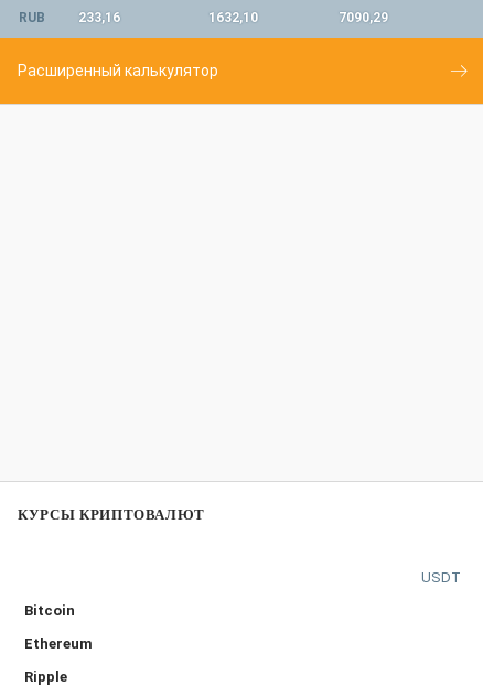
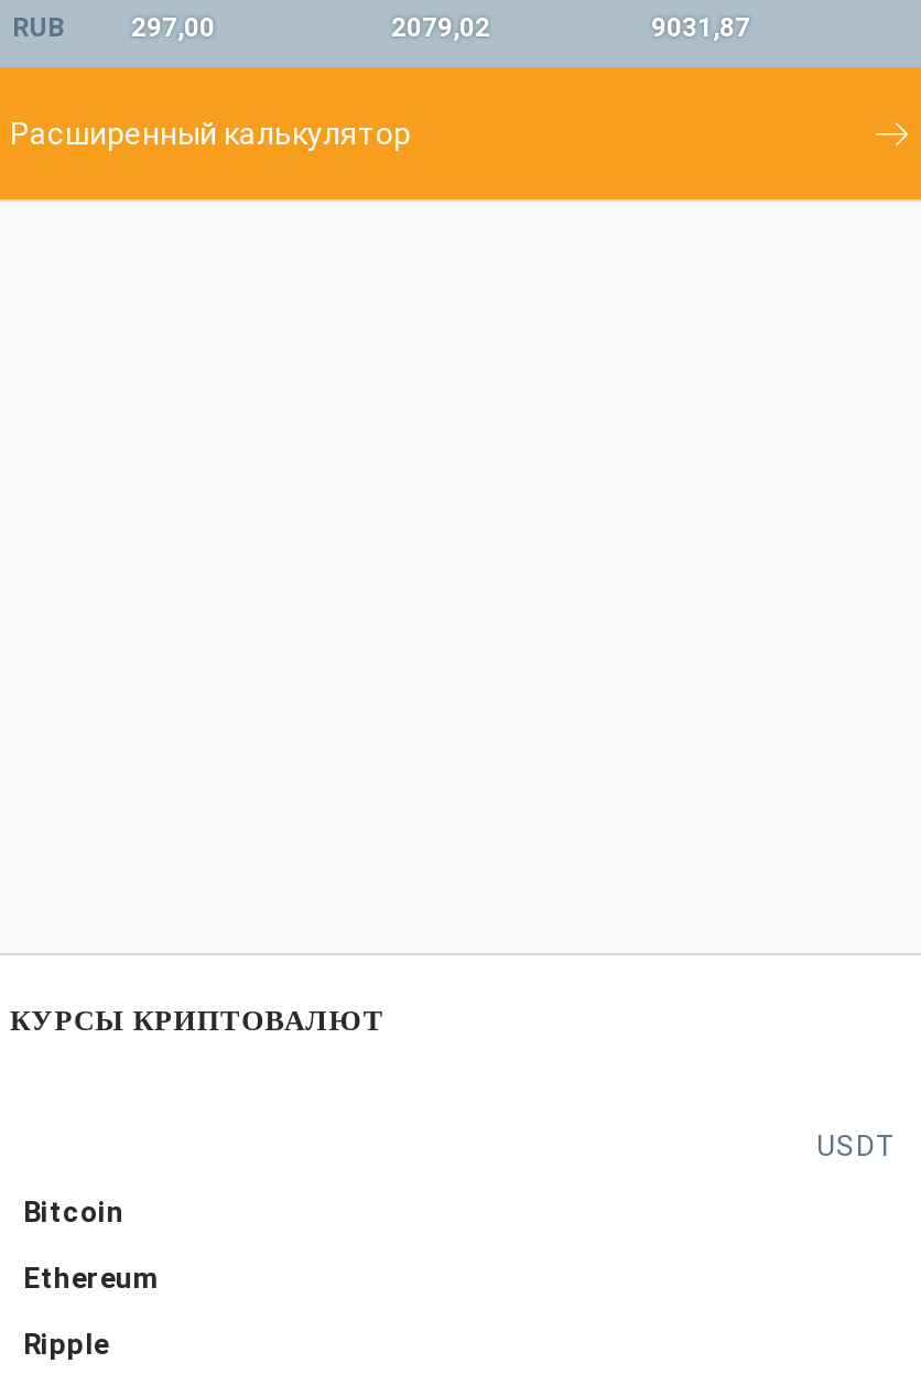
- 233,16
+ 297,00

- 1632,10
+ 2079,02

- 7090,29
+ 9031,87
